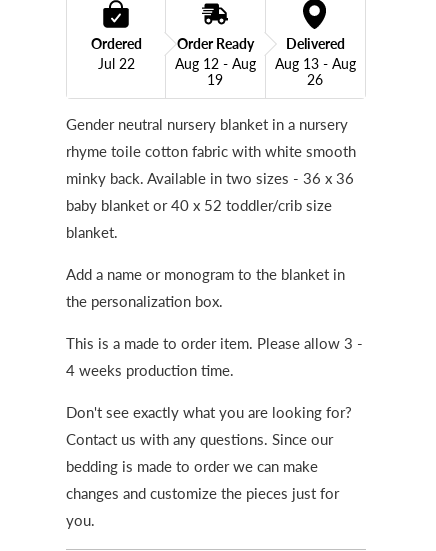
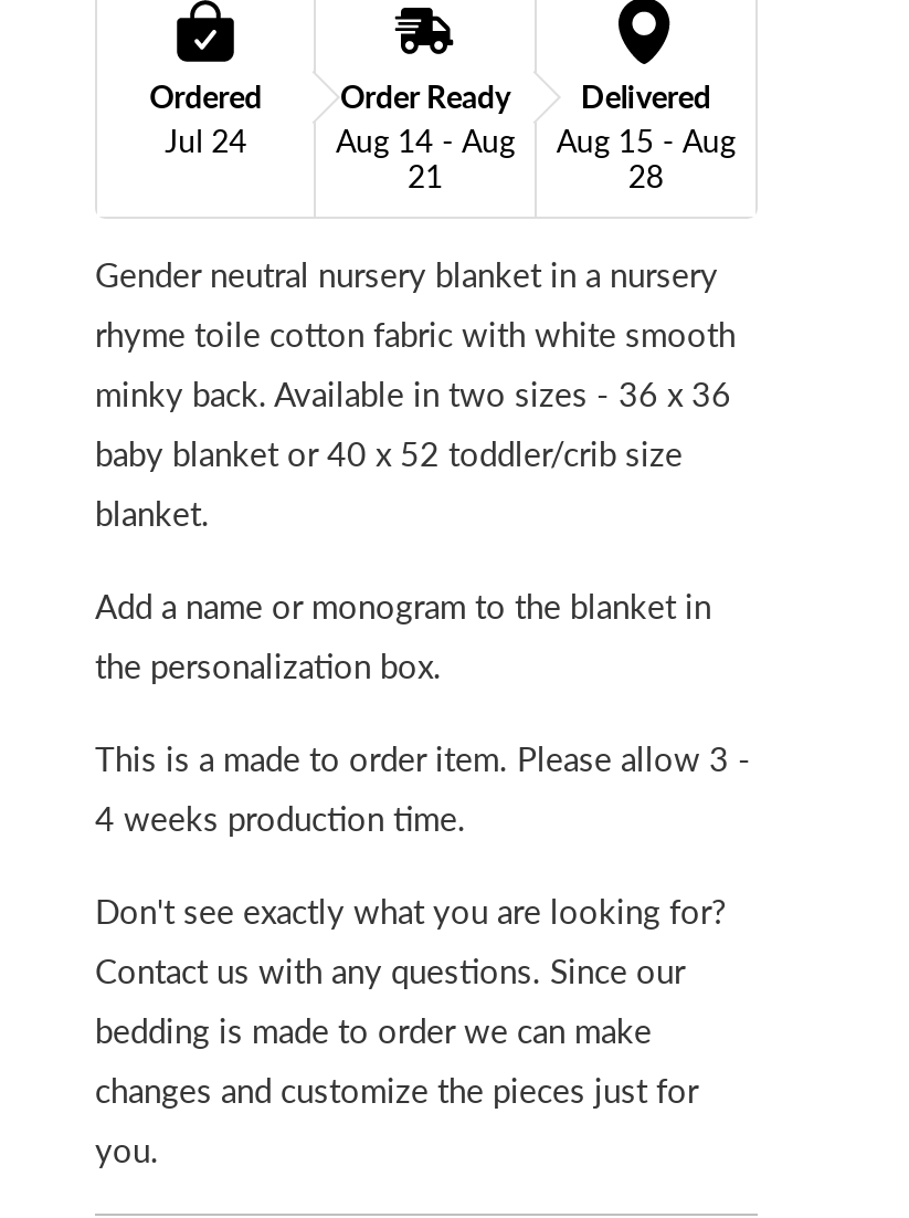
- Jul 22
+ Jul 24

- Aug 12 - Aug
+ Aug 14 - Aug

- Aug 13 - Aug
+ Aug 15 - Aug

- 19
+ 21

- 26
+ 28
